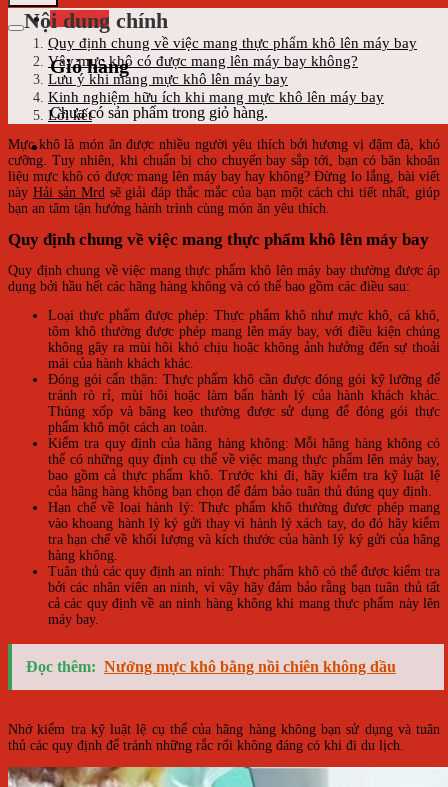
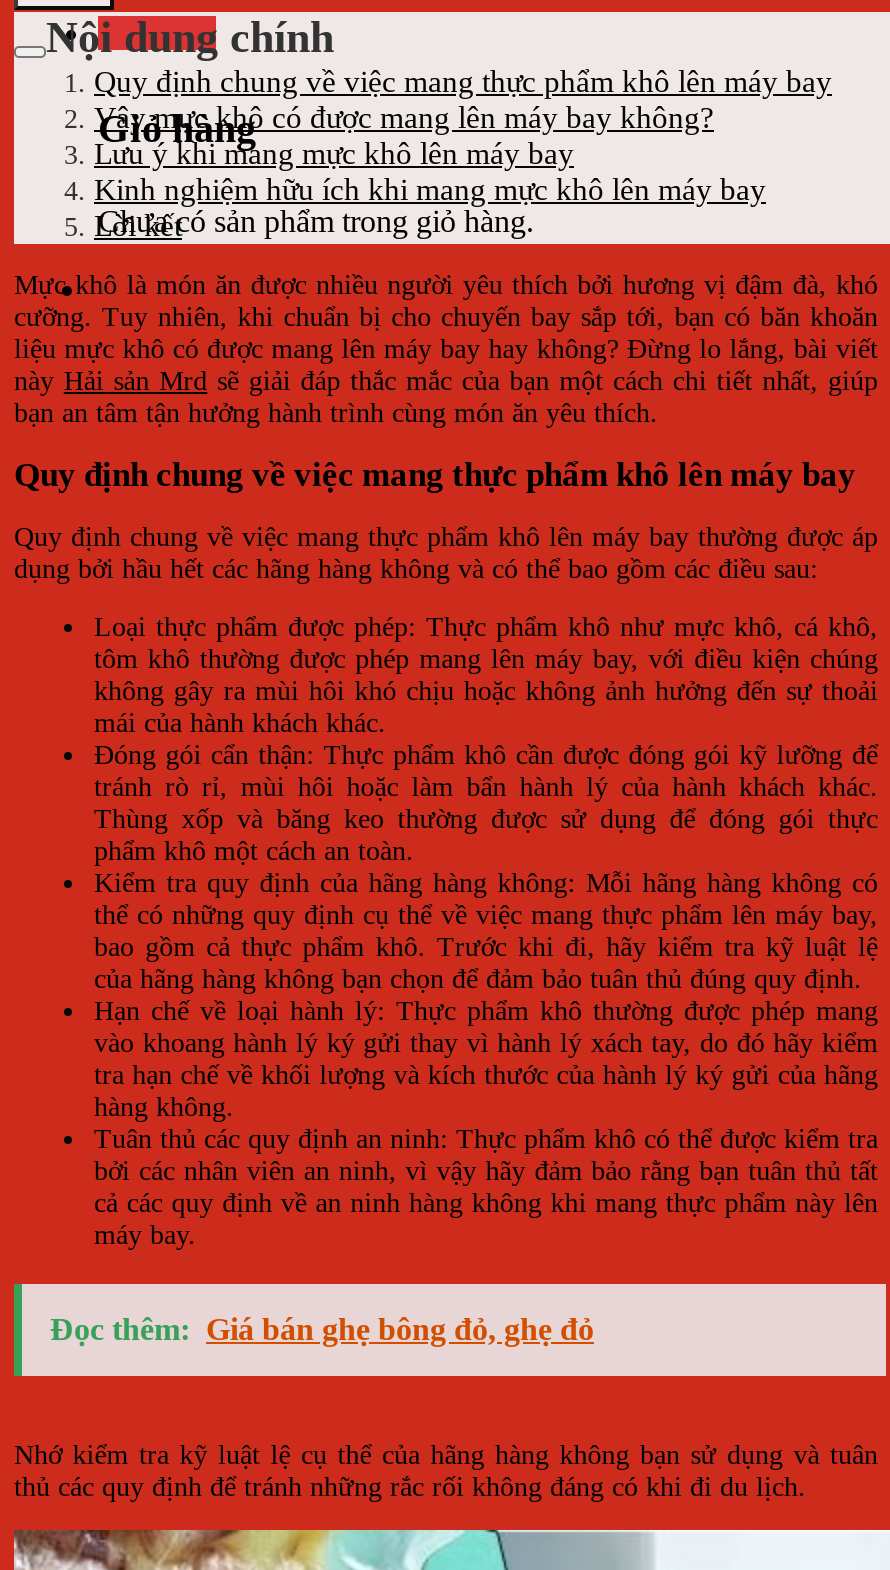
- Đọc thêm: Nướng mực khô bằng nồi chiên không dầu
+ Đọc thêm: Giá bán ghẹ bông đỏ, ghẹ đỏ
